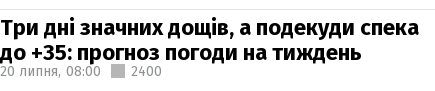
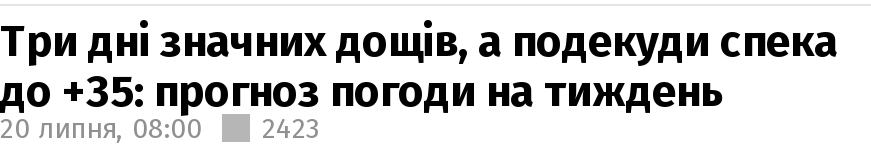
- 20 липня, 08:00 2400
+ 20 липня, 08:00 2423
